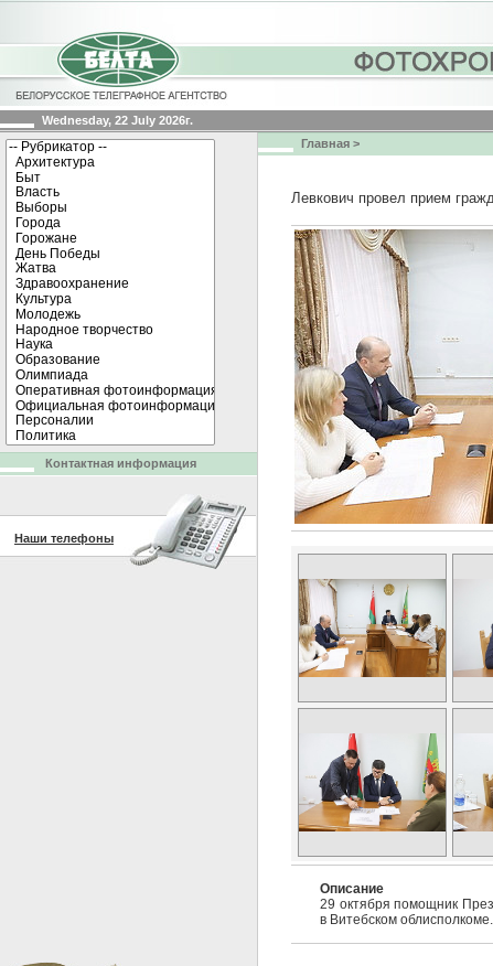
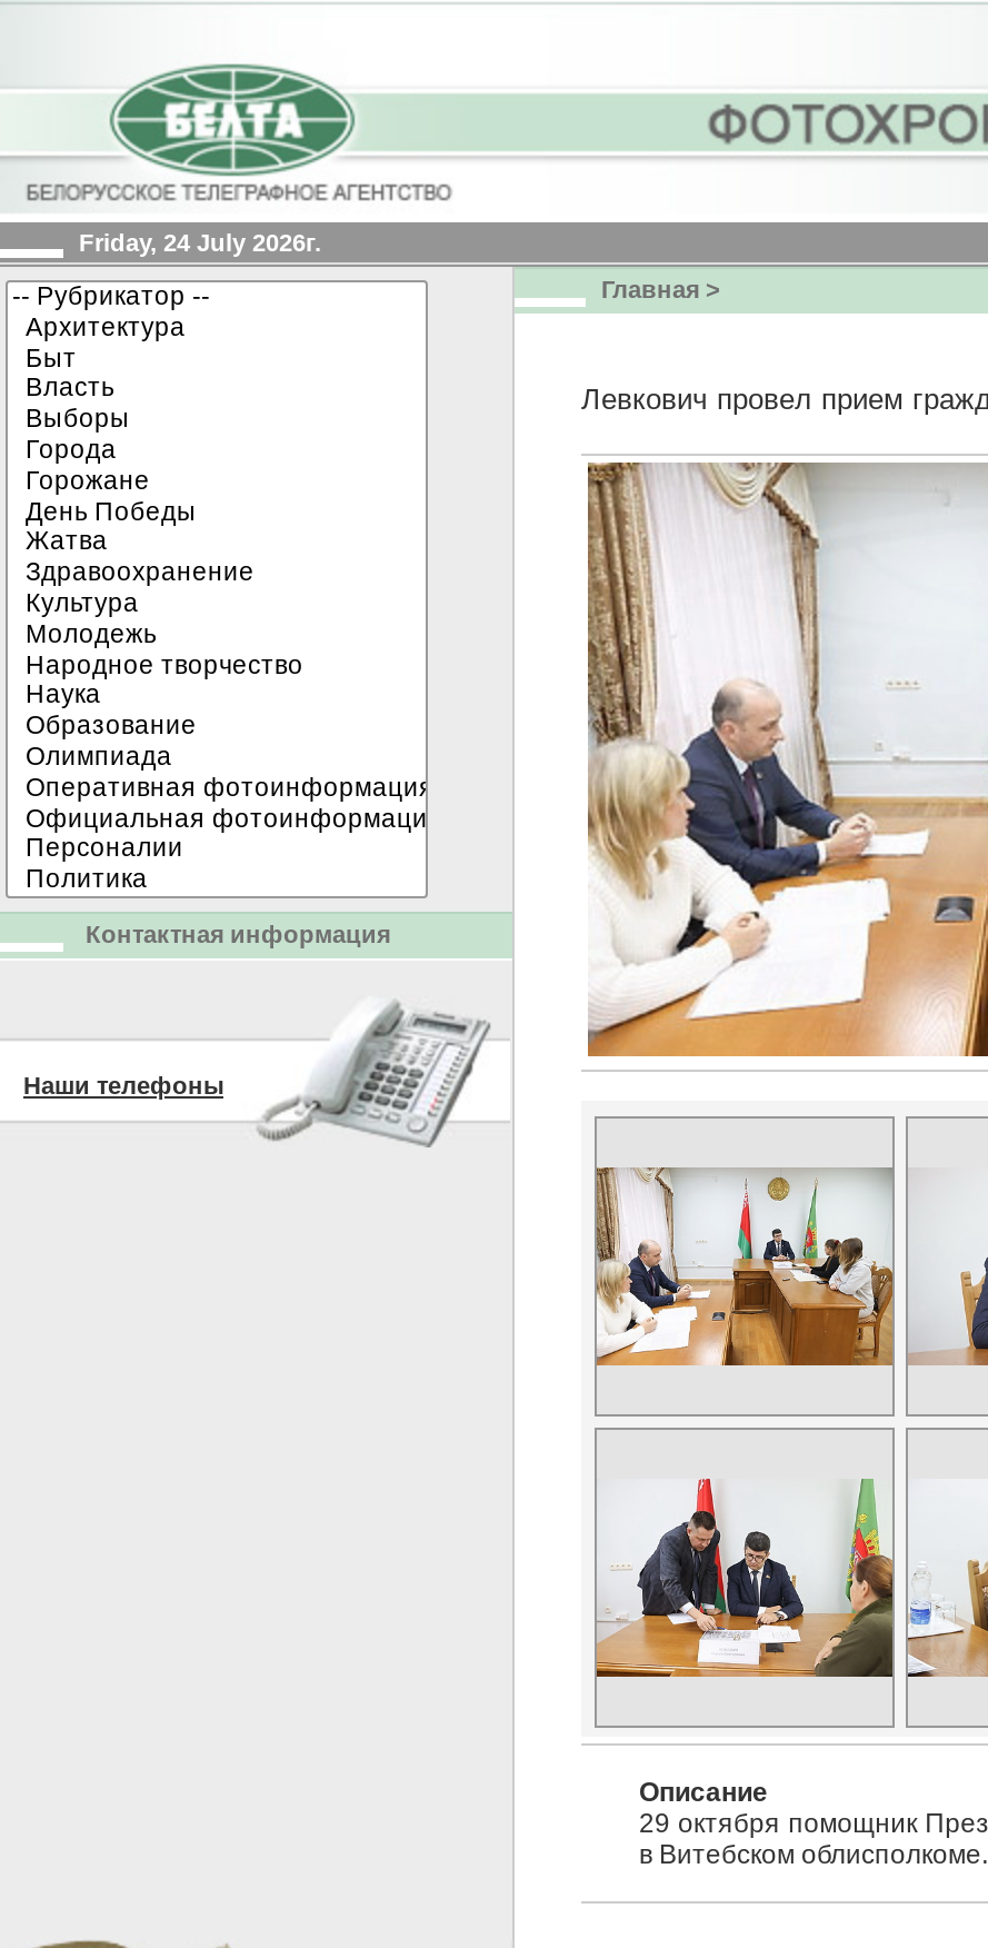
- Wednesday, 22 July 2026г.
+ Friday, 24 July 2026г.
